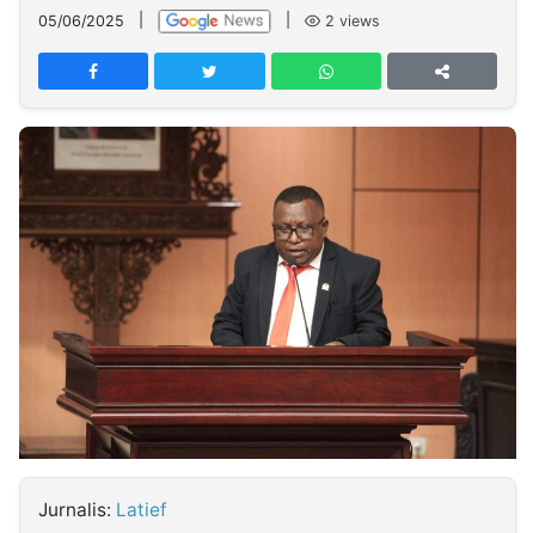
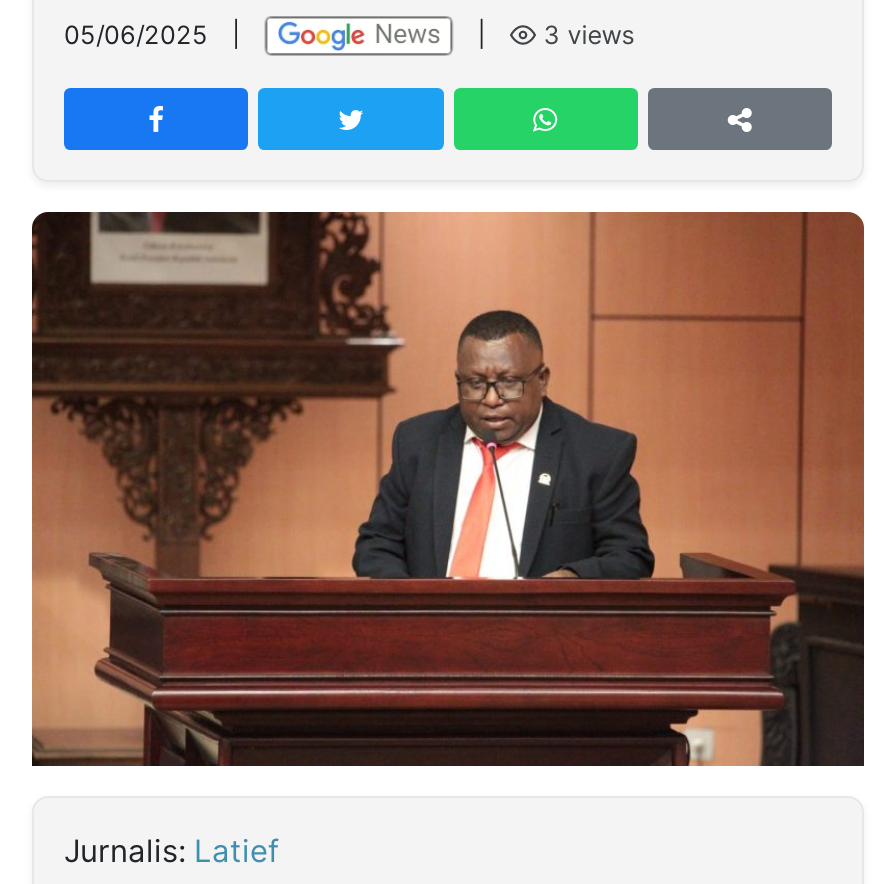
- 2 views
+ 3 views
